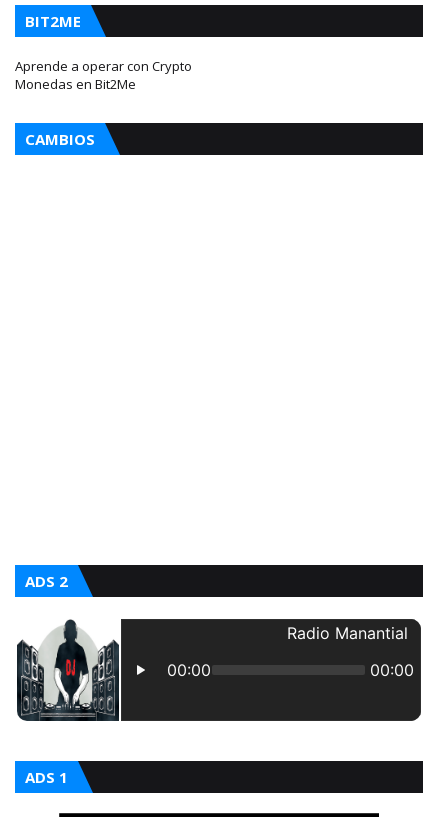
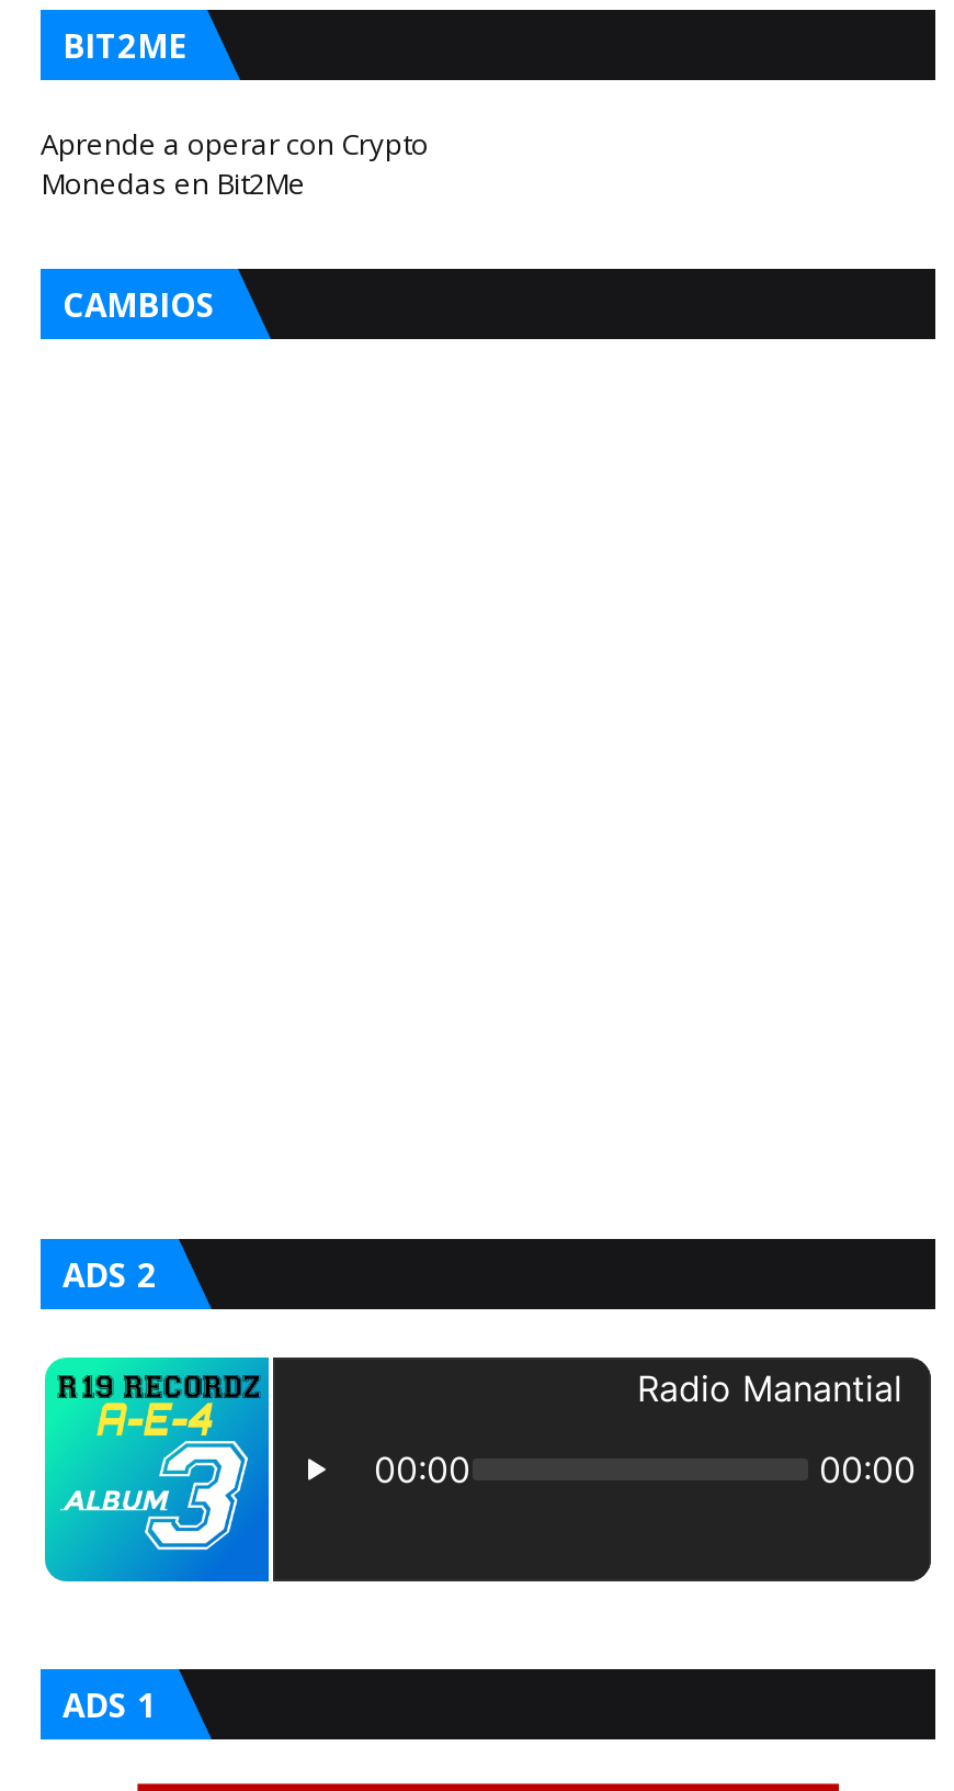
- [image]
+ [image]
